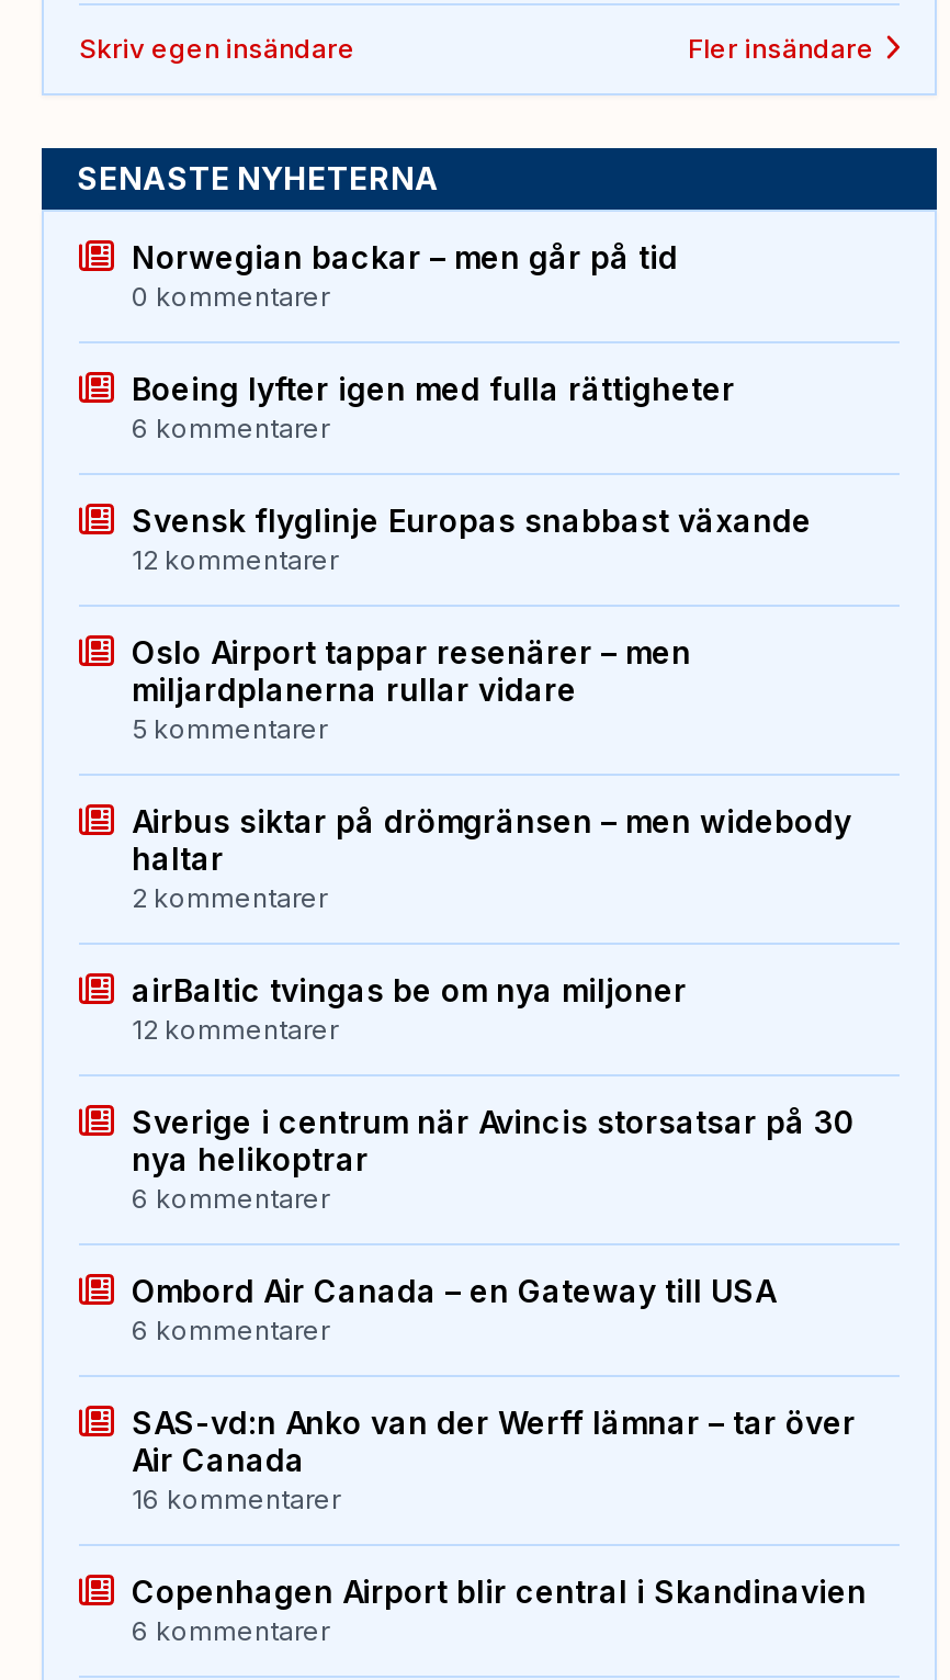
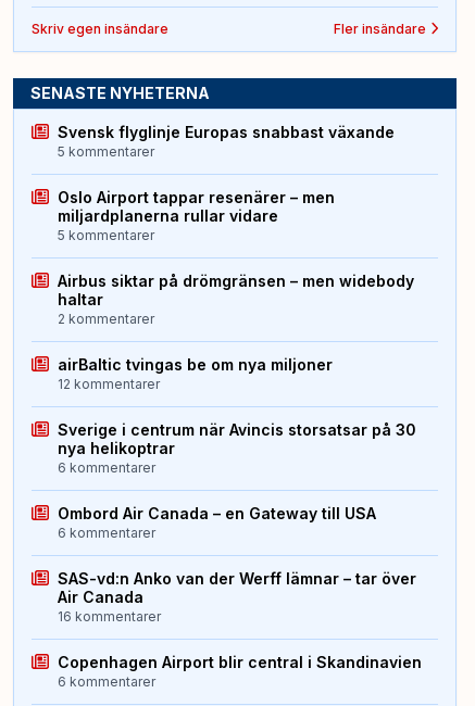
- Norwegian backar – men går på tid
- 0 kommentarer
- Boeing lyfter igen med fulla rättigheter
- 6 kommentarer

- 12 kommentarer
+ 5 kommentarer
